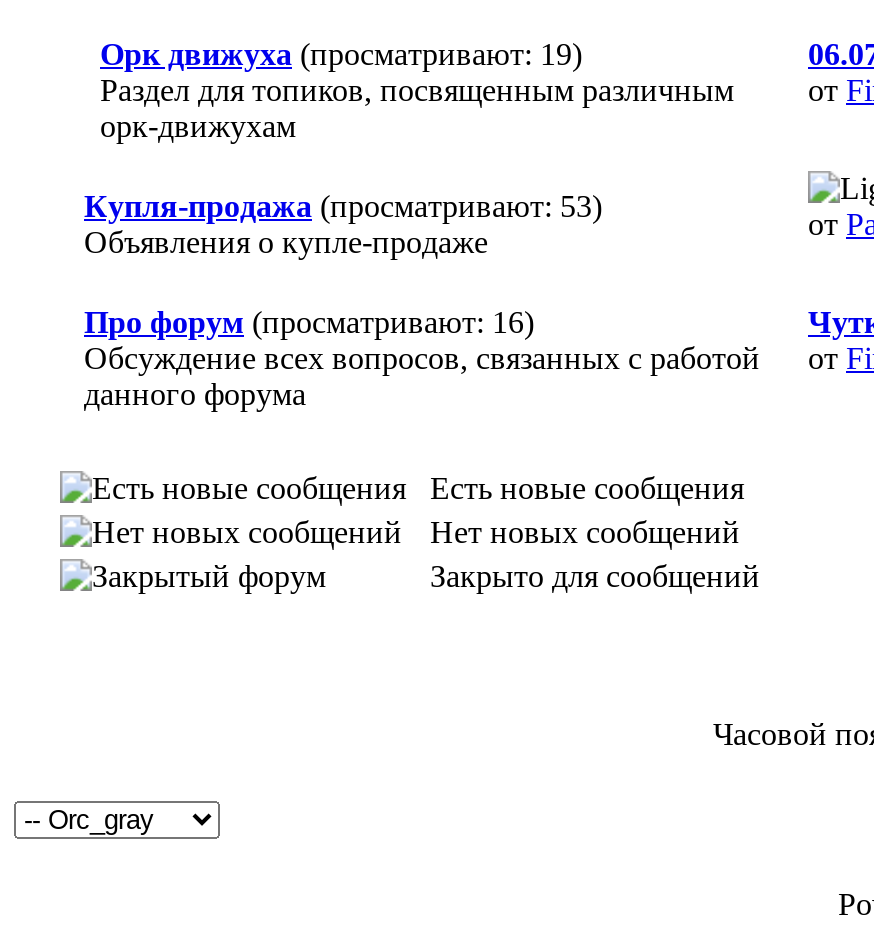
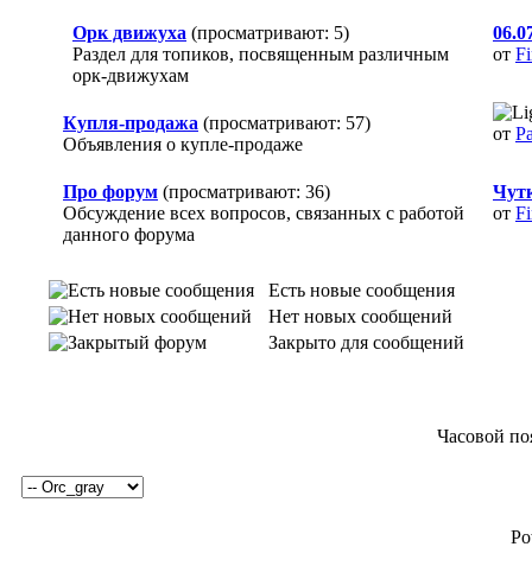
- Орк движуха (просматривают: 19)
+ Орк движуха (просматривают: 5)

- Купля-продажа (просматривают: 53)
+ Купля-продажа (просматривают: 57)

- Про форум (просматривают: 16)
+ Про форум (просматривают: 36)
